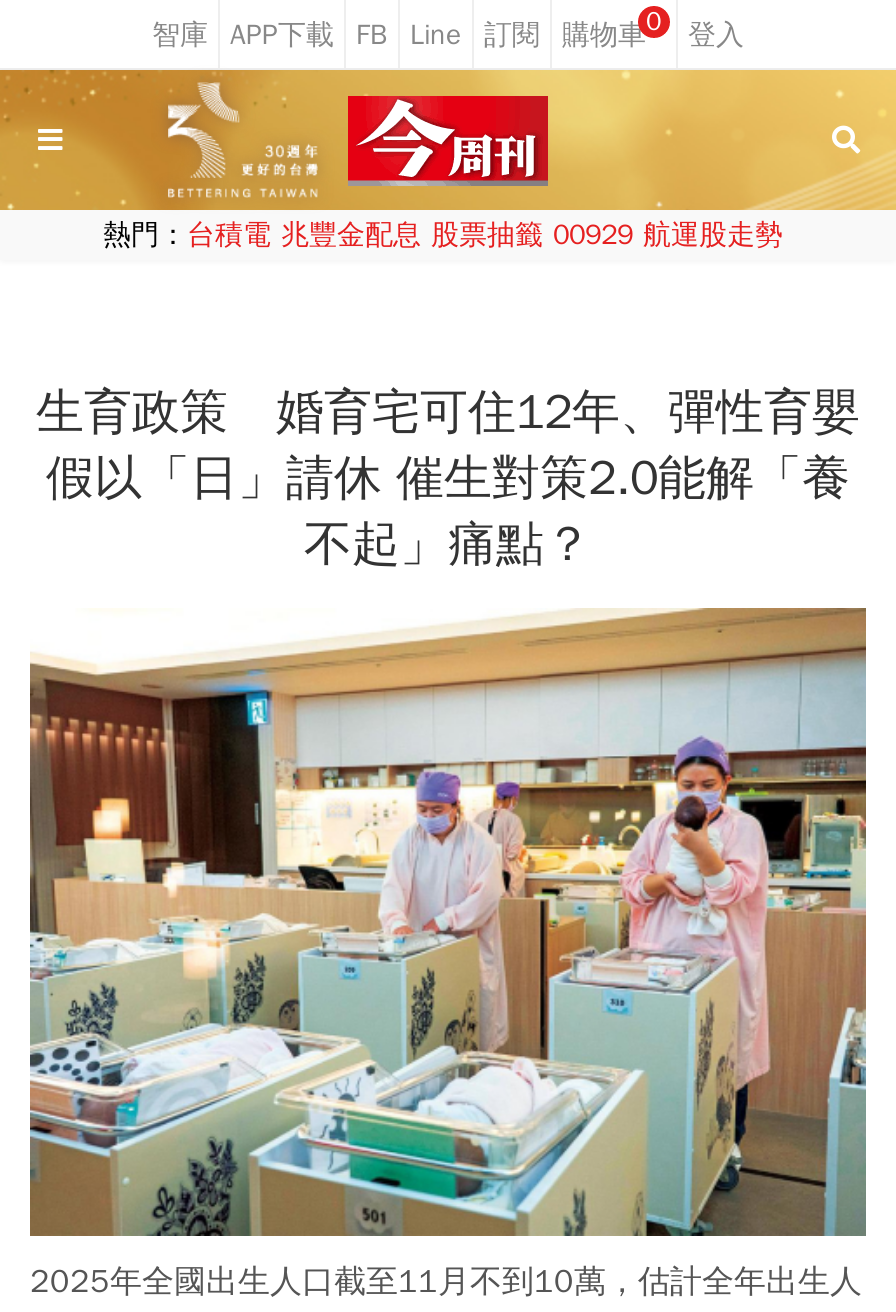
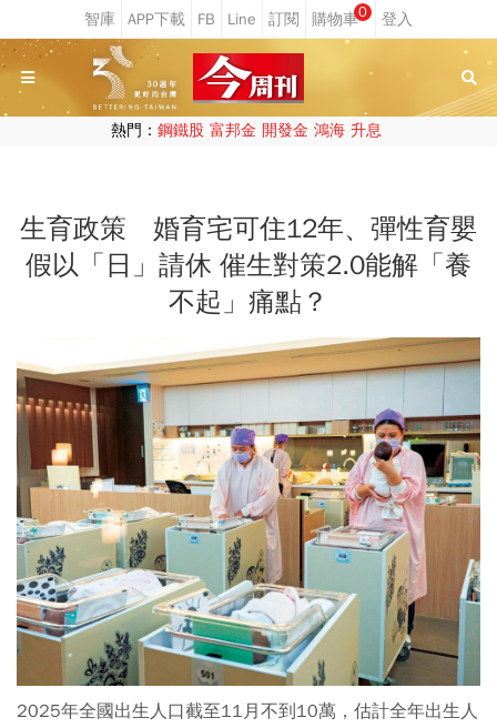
- 熱門：台積電 兆豐金配息 股票抽籤 00929 航運股走勢
+ 熱門：鋼鐵股 富邦金 開發金 鴻海 升息
